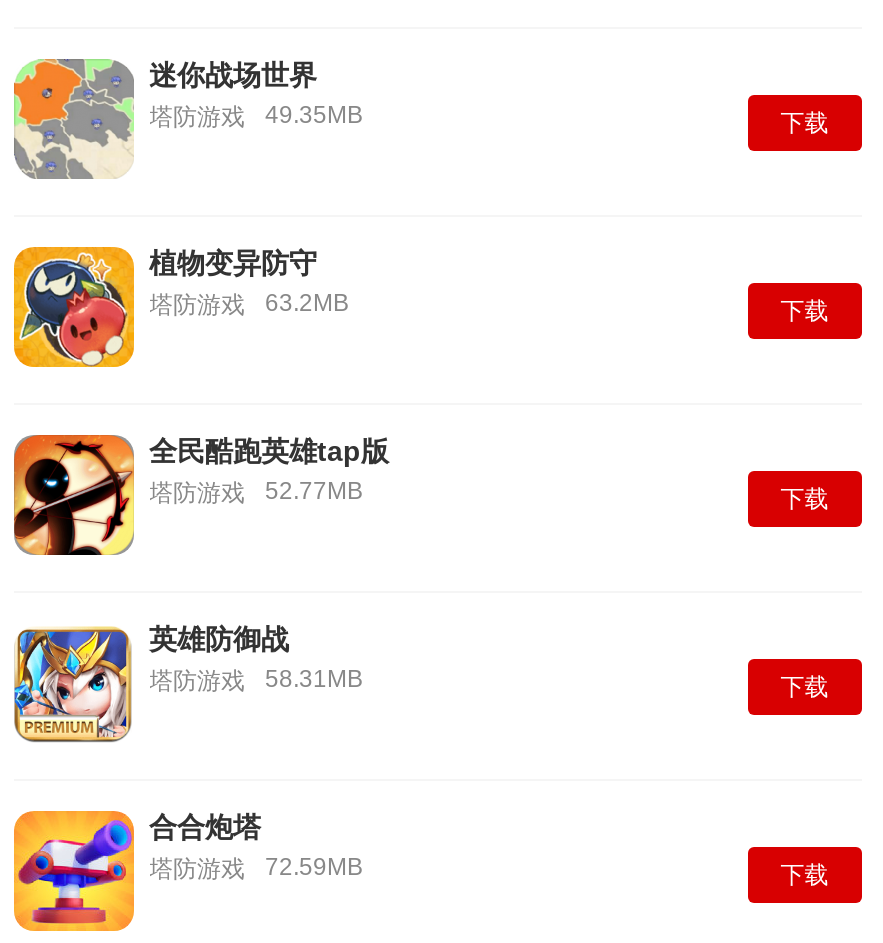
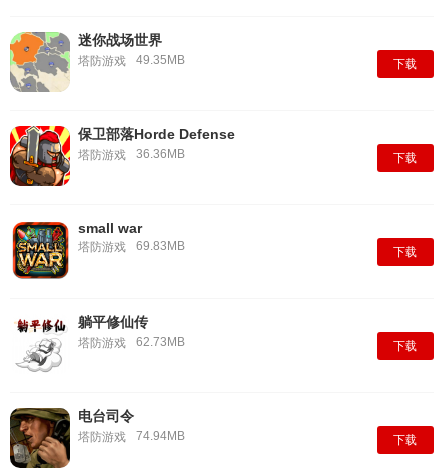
- [image]
- 植物变异防守
+ [image]
+ 保卫部落Horde Defense

- 塔防游戏 63.2MB
+ 塔防游戏 36.36MB

- [image]
- 全民酷跑英雄tap版
+ [image]
+ small war

- 塔防游戏 52.77MB
+ 塔防游戏 69.83MB

- [image]
- 英雄防御战
+ [image]
+ 躺平修仙传

- 塔防游戏 58.31MB
+ 塔防游戏 62.73MB

- [image]
- 合合炮塔
+ [image]
+ 电台司令

- 塔防游戏 72.59MB
+ 塔防游戏 74.94MB
